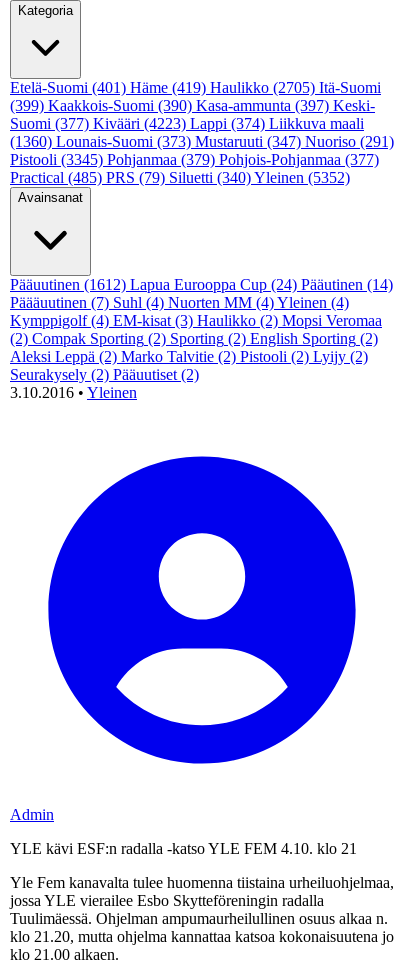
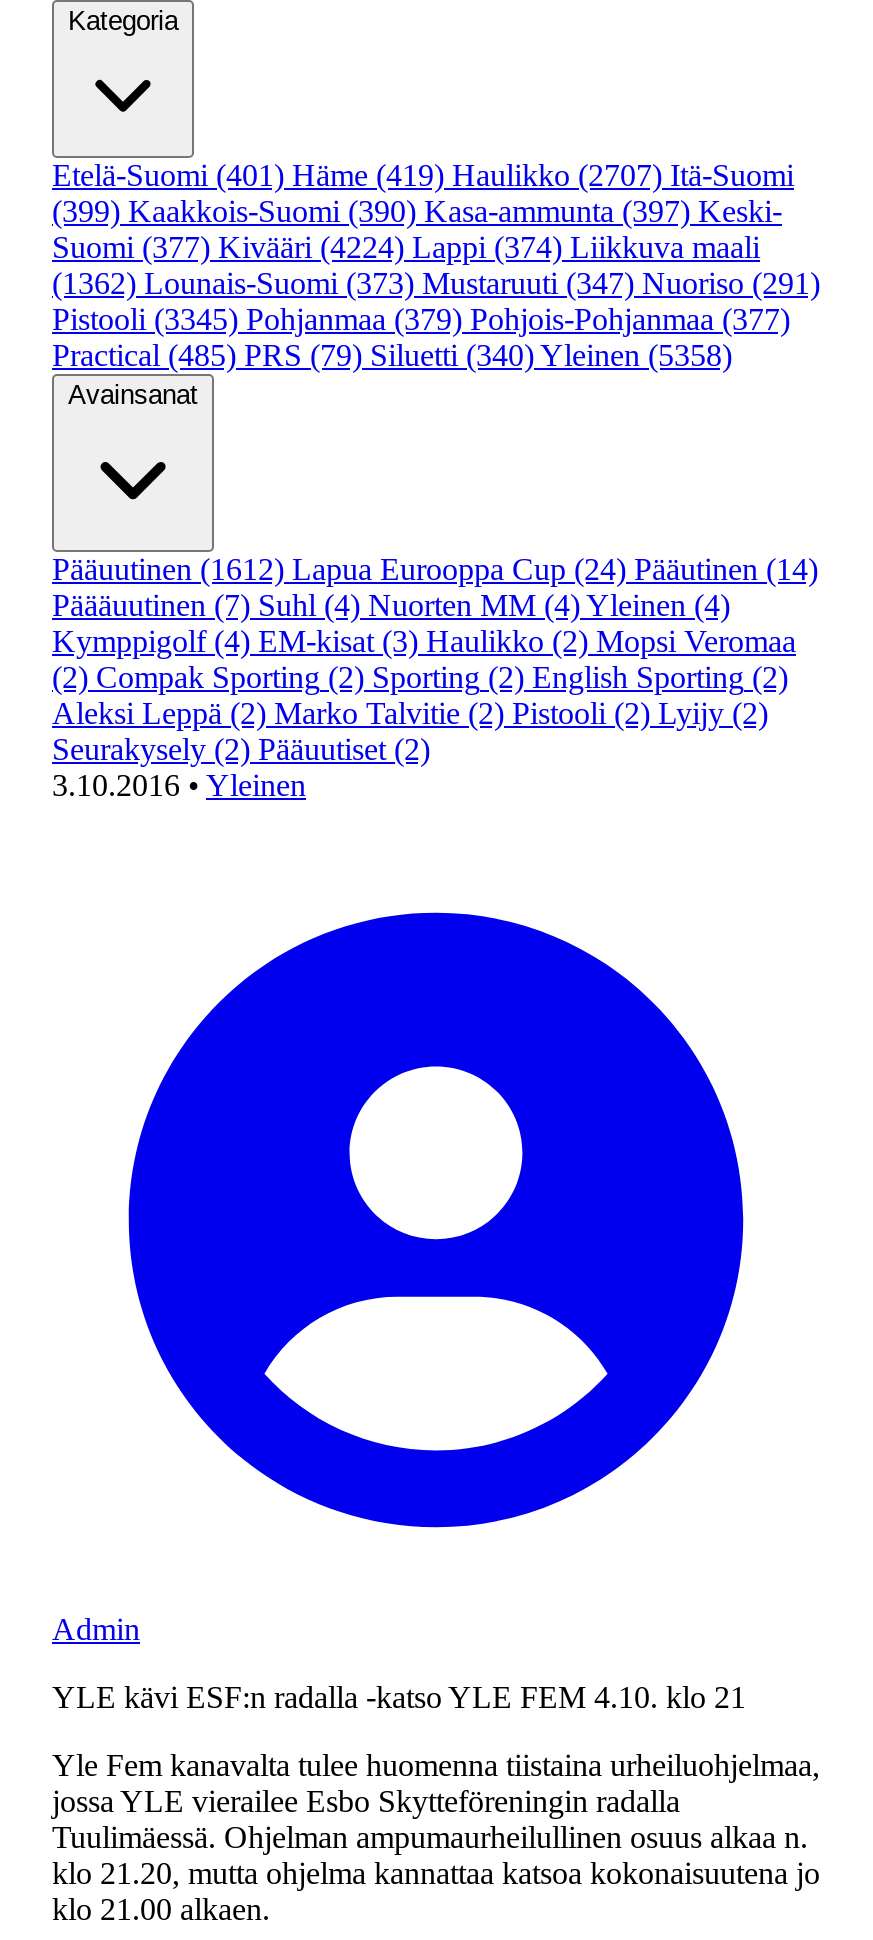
- Etelä-Suomi (401) Häme (419) Haulikko (2705) Itä-Suomi
+ Etelä-Suomi (401) Häme (419) Haulikko (2707) Itä-Suomi

- Suomi (377) Kivääri (4223) Lappi (374) Liikkuva maali
+ Suomi (377) Kivääri (4224) Lappi (374) Liikkuva maali

- (1360) Lounais-Suomi (373) Mustaruuti (347) Nuoriso (291)
+ (1362) Lounais-Suomi (373) Mustaruuti (347) Nuoriso (291)

- Practical (485) PRS (79) Siluetti (340) Yleinen (5352)
+ Practical (485) PRS (79) Siluetti (340) Yleinen (5358)
